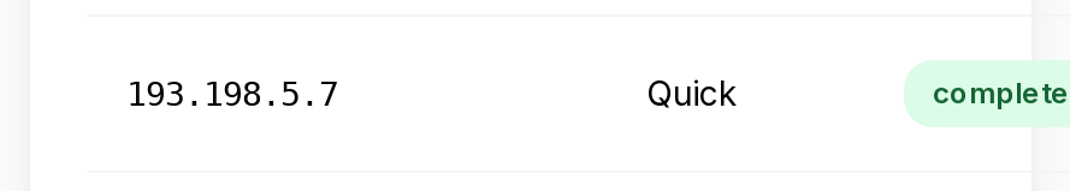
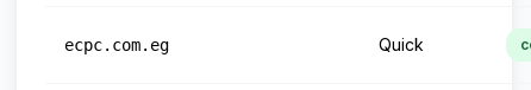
- 193.198.5.7
+ ecpc.com.eg
